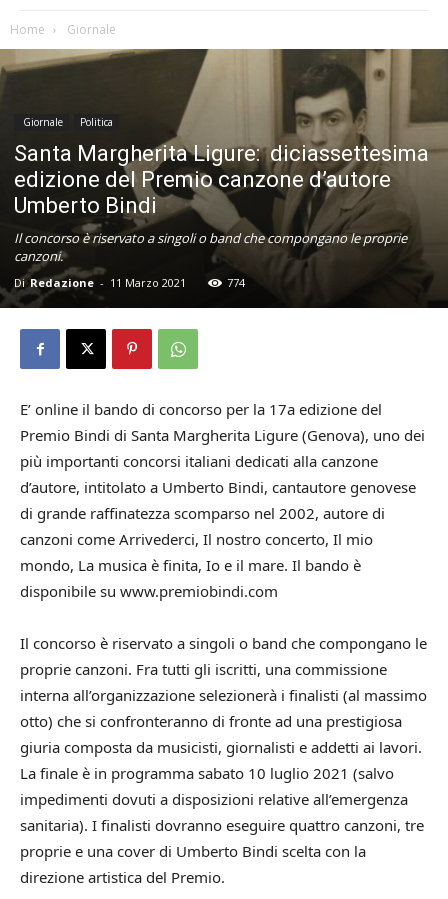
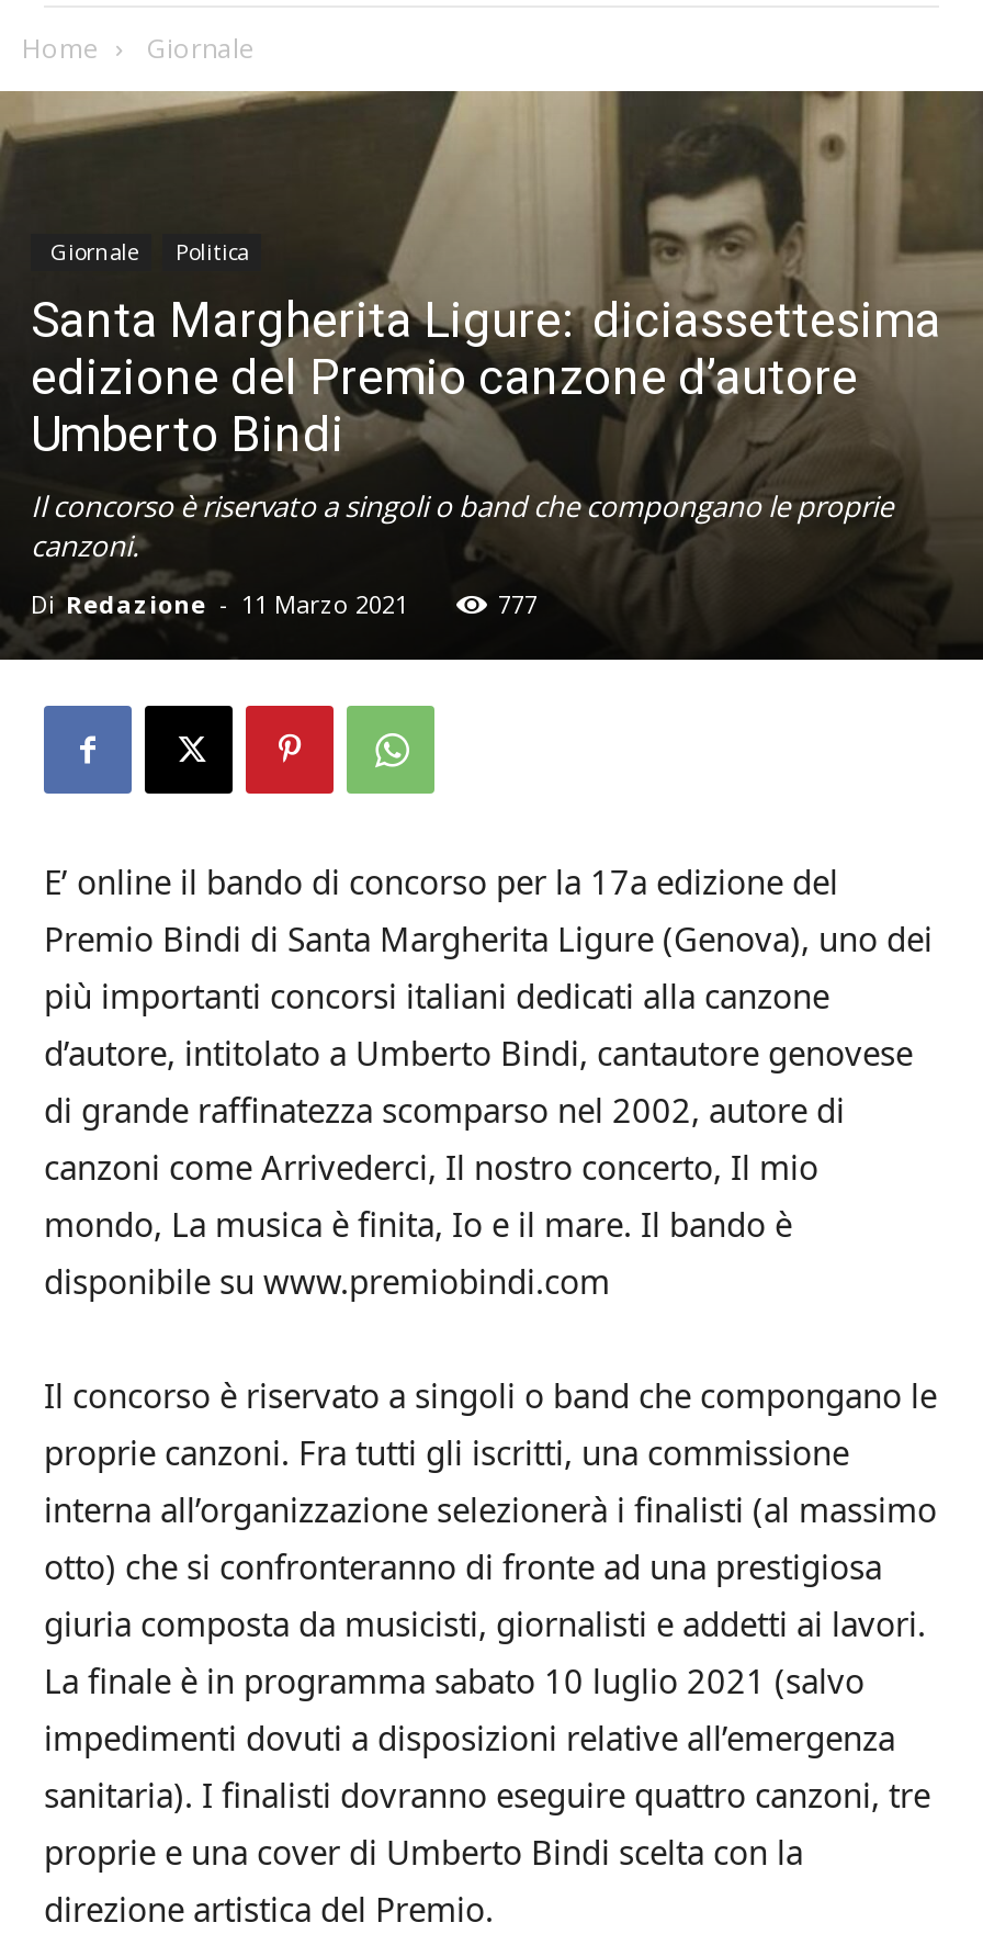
- 774
+ 777
